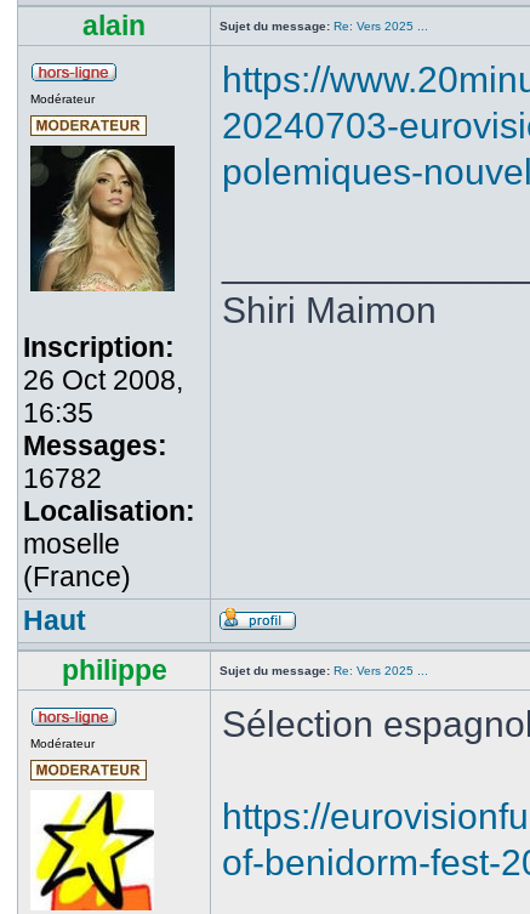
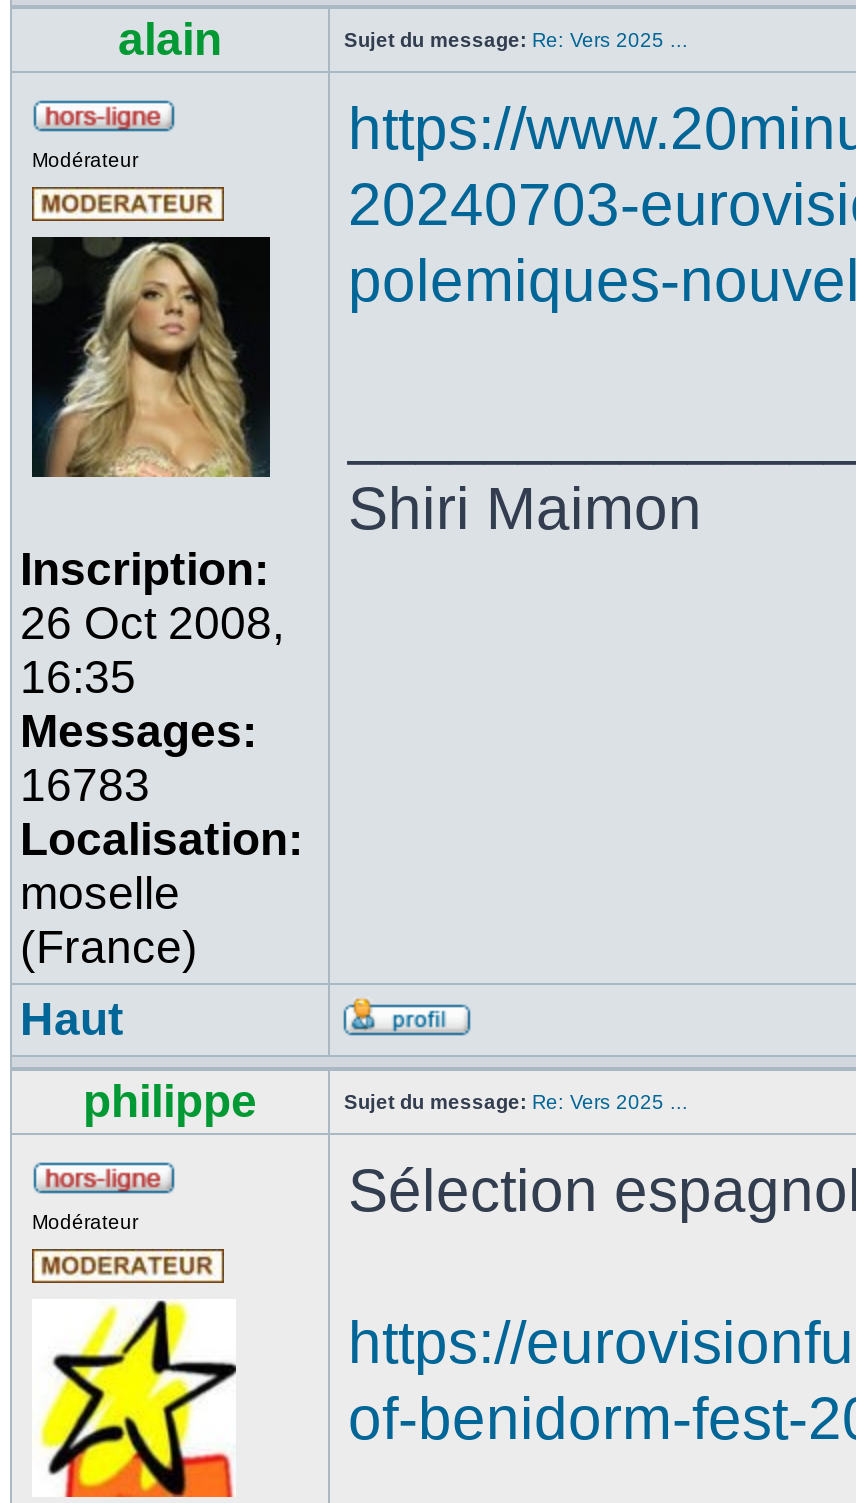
- 16782
+ 16783
